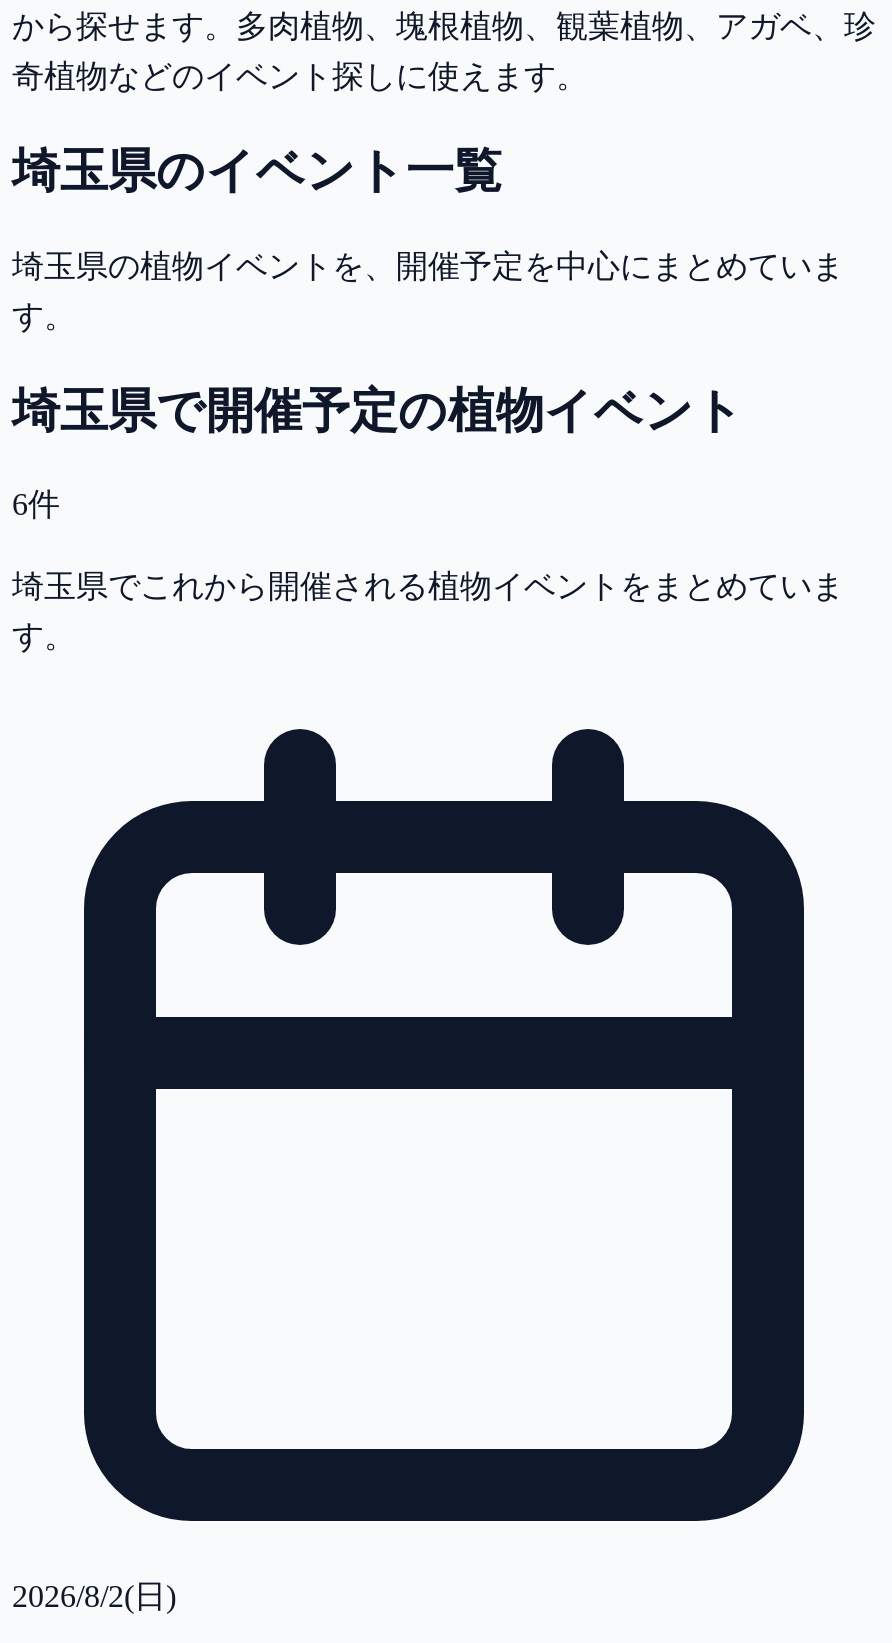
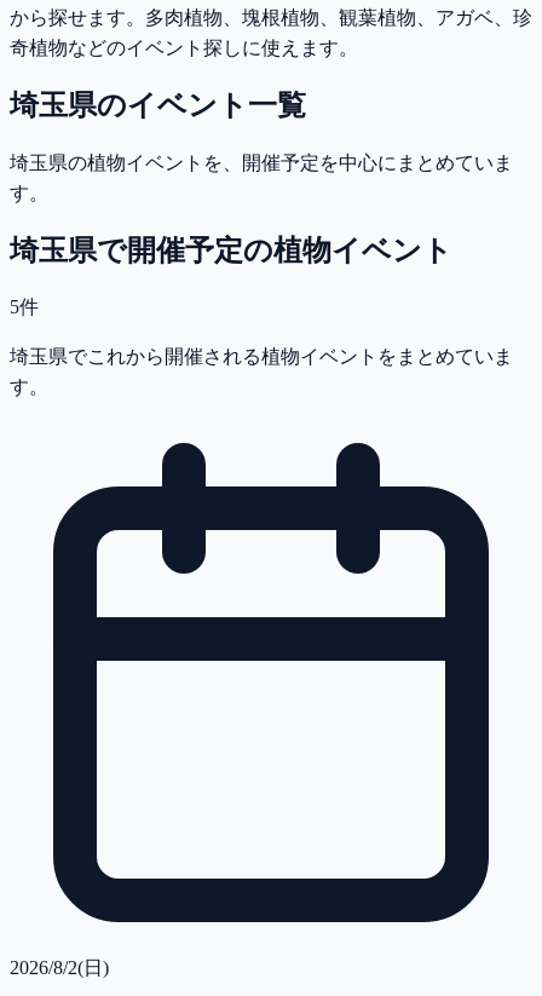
- 6件
+ 5件
